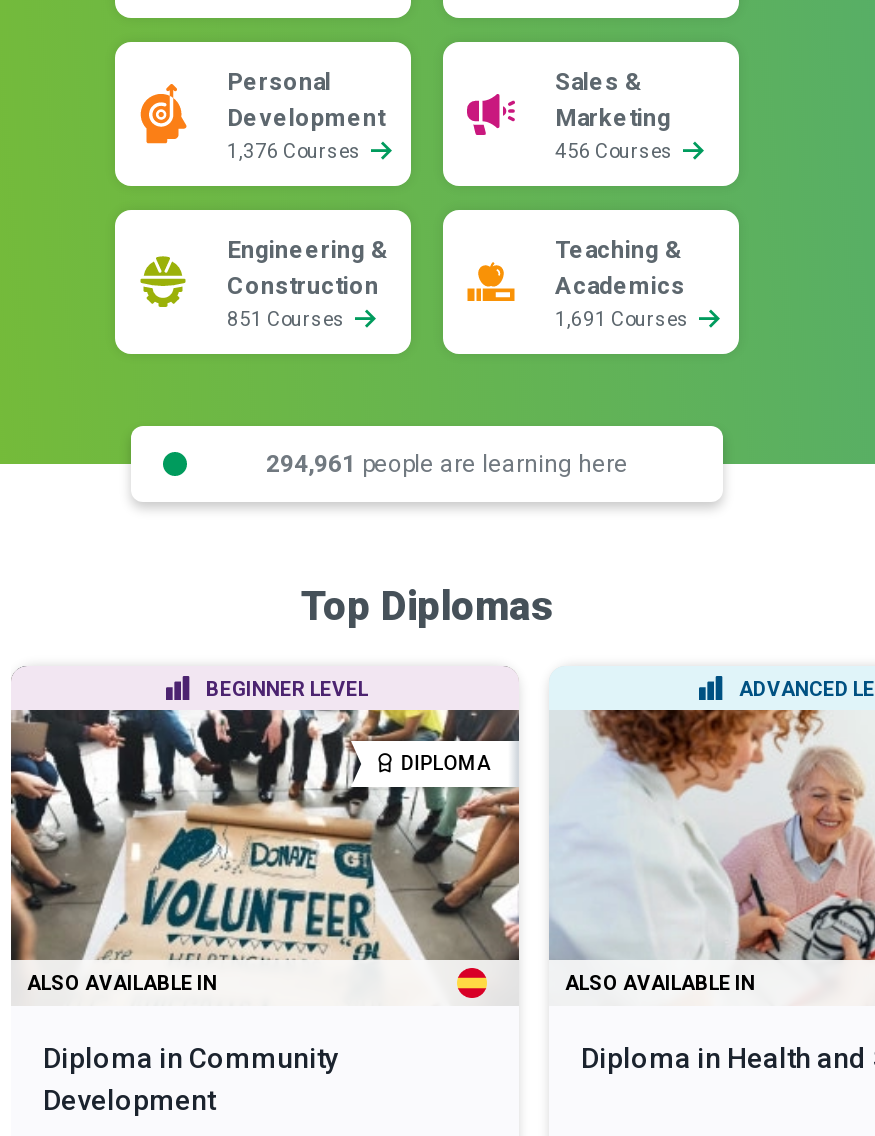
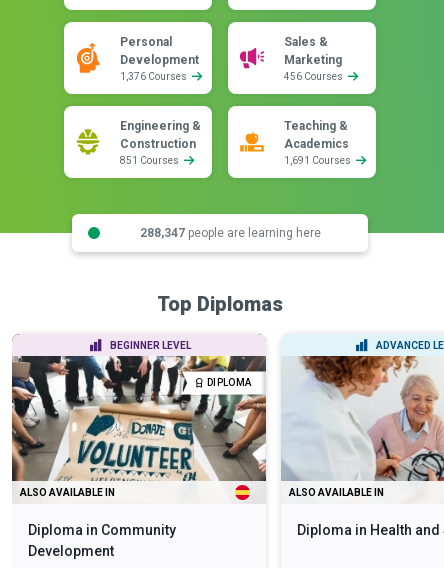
- 294,961 people are learning here
+ 288,347 people are learning here
